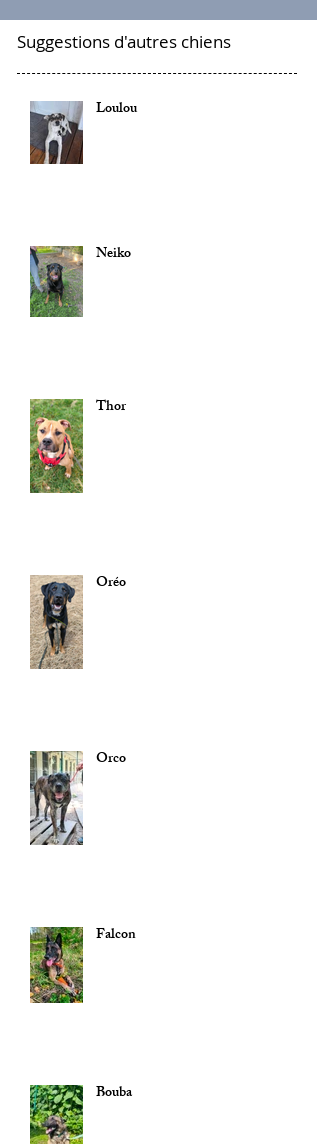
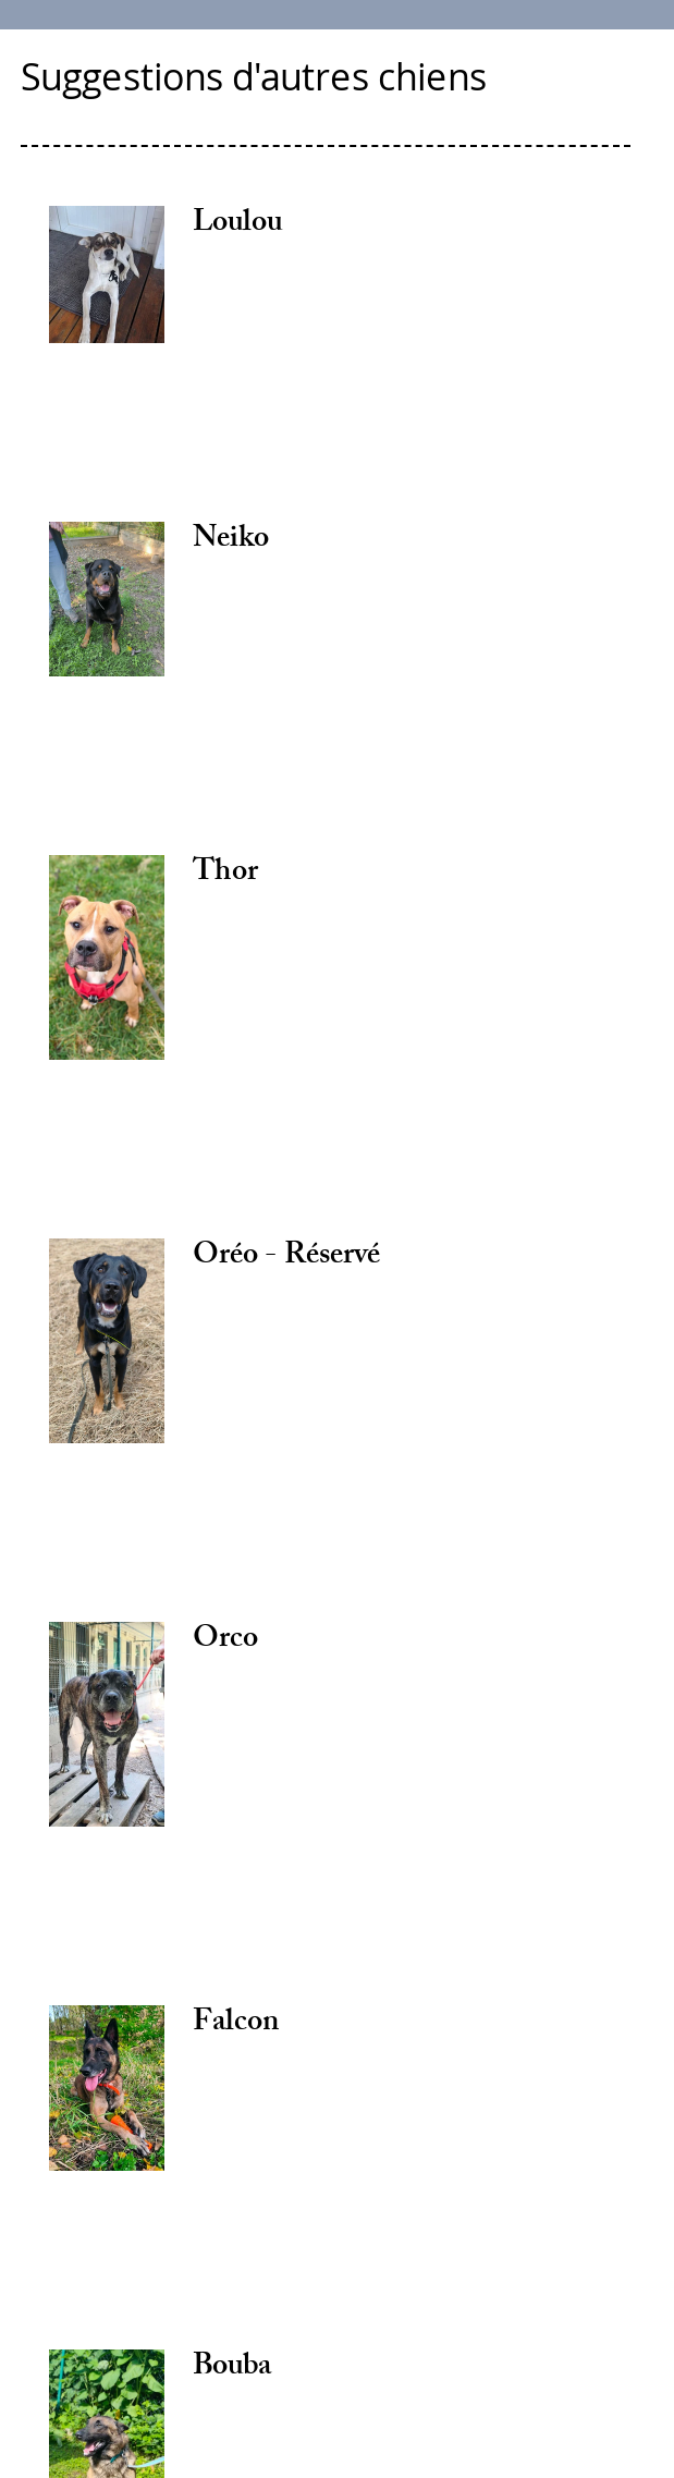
- Oréo
+ Oréo - Réservé
